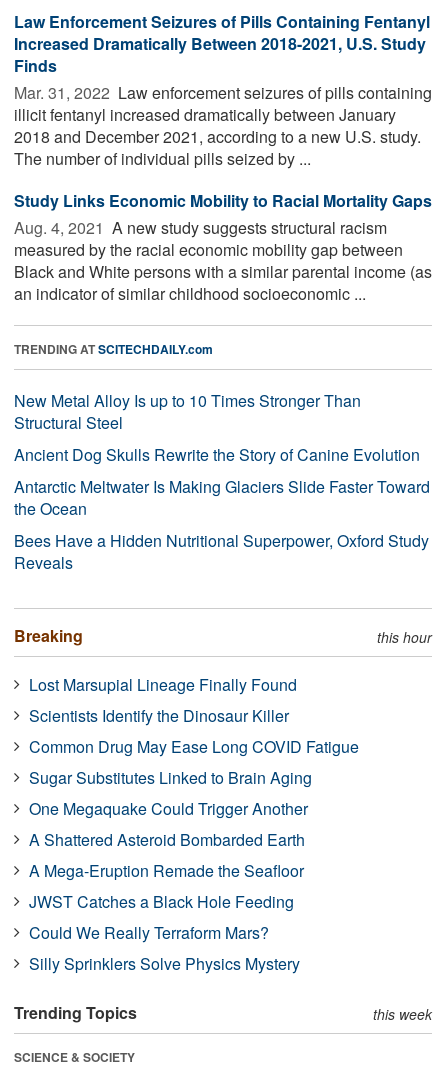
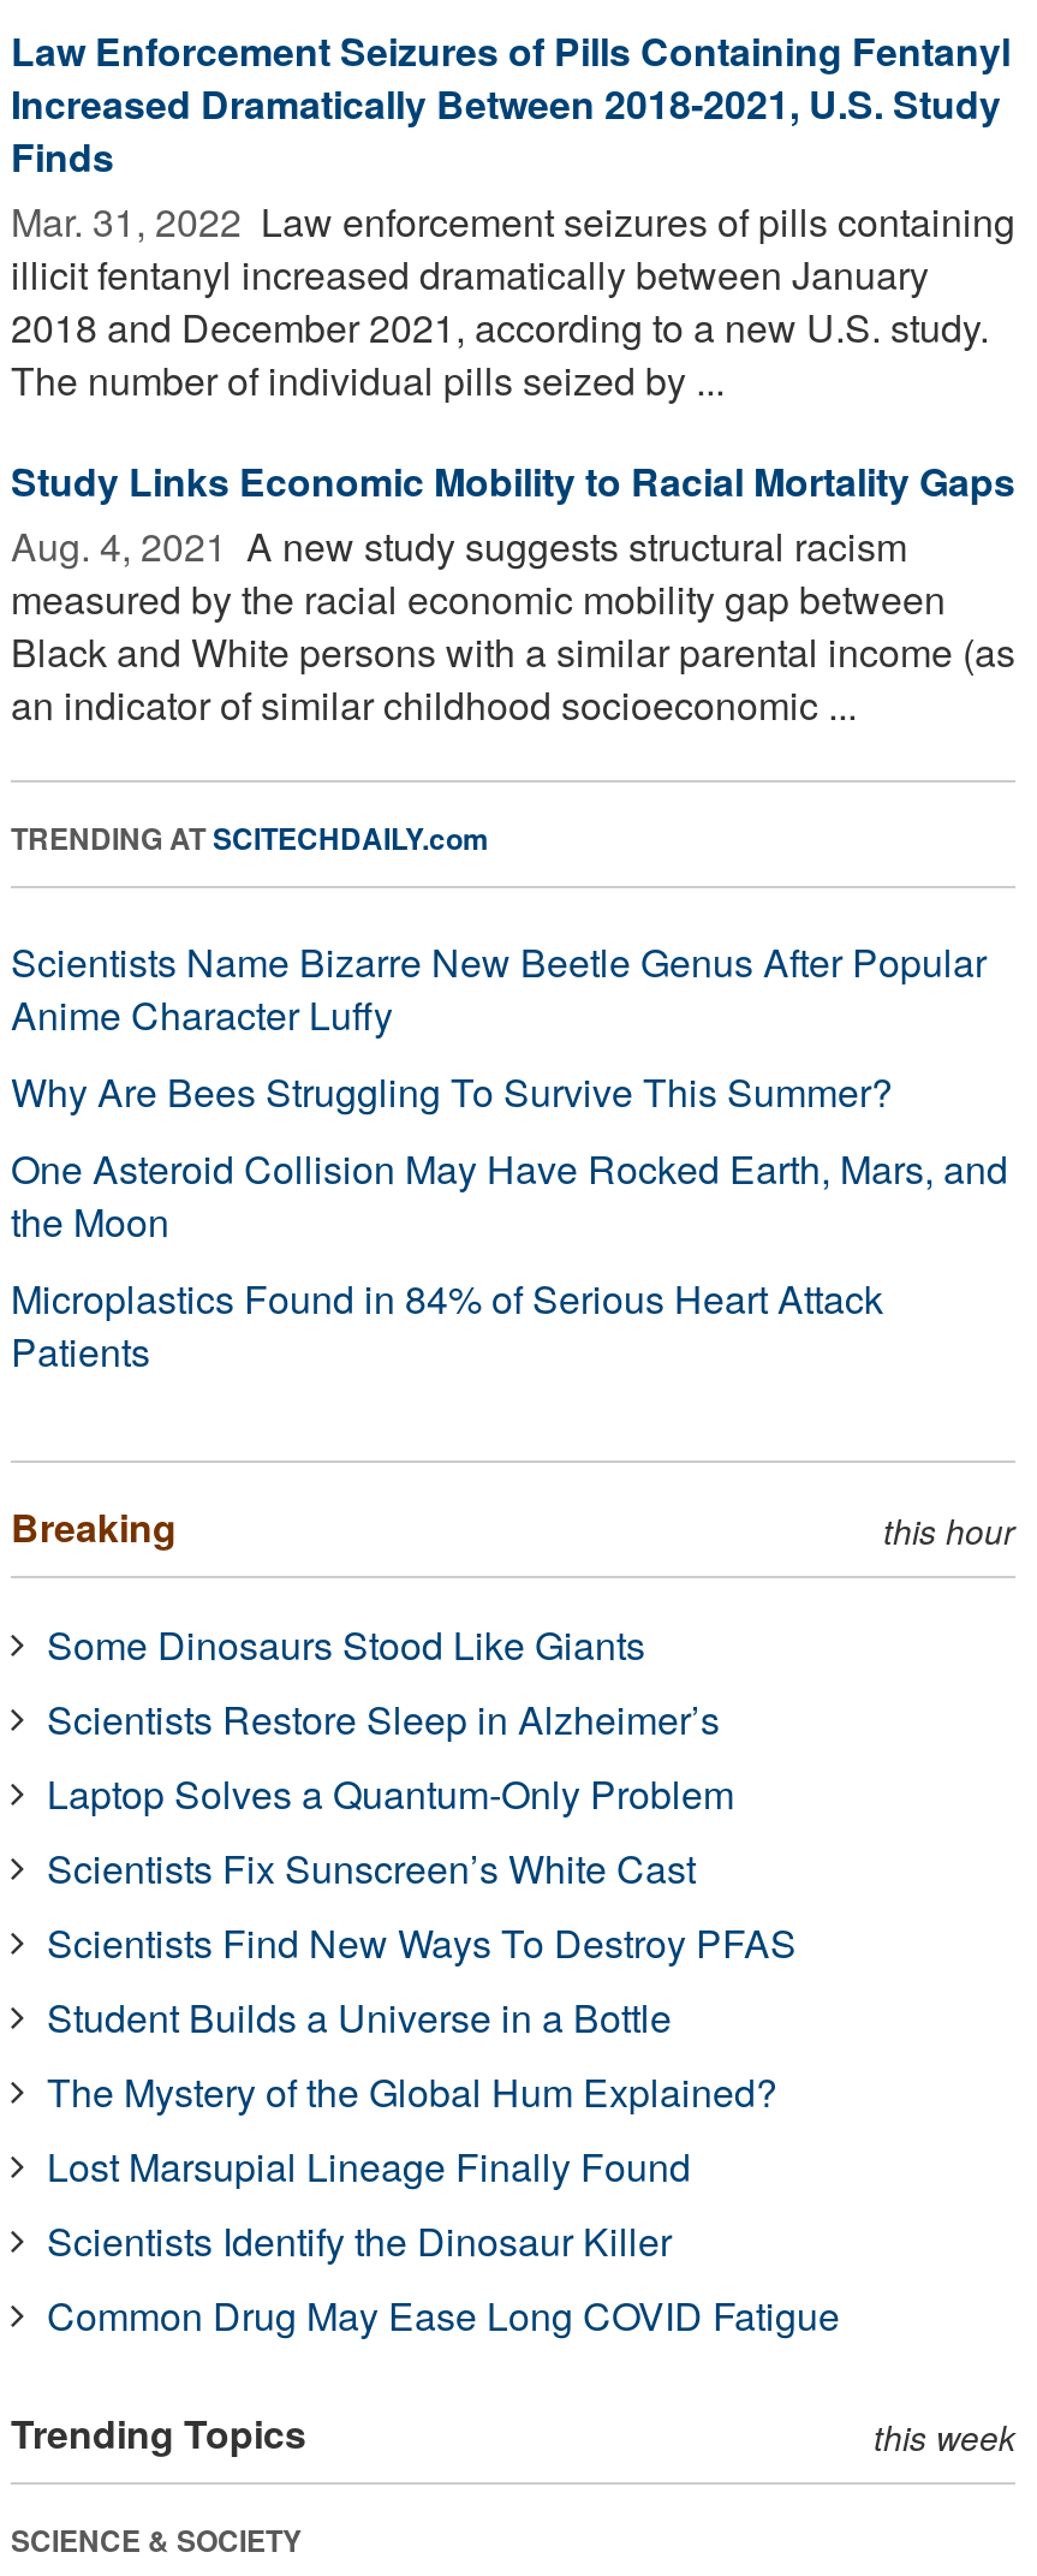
- New Metal Alloy Is up to 10 Times Stronger Than
- Structural Steel
- Ancient Dog Skulls Rewrite the Story of Canine Evolution
- Antarctic Meltwater Is Making Glaciers Slide Faster Toward
- the Ocean
- Bees Have a Hidden Nutritional Superpower, Oxford Study
- Reveals
+ Scientists Name Bizarre New Beetle Genus After Popular
+ Anime Character Luffy
+ Why Are Bees Struggling To Survive This Summer?
+ One Asteroid Collision May Have Rocked Earth, Mars, and
+ the Moon
+ Microplastics Found in 84% of Serious Heart Attack
+ Patients

+ Some Dinosaurs Stood Like Giants
+ Scientists Restore Sleep in Alzheimer’s
+ Laptop Solves a Quantum-Only Problem
+ Scientists Fix Sunscreen’s White Cast
+ Scientists Find New Ways To Destroy PFAS
+ Student Builds a Universe in a Bottle
+ The Mystery of the Global Hum Explained?

moved down: Lost Marsupial Lineage Finally Found | Scientists Identify the Dinosaur Killer | Common Drug May Ease Long COVID Fatigue

- Sugar Substitutes Linked to Brain Aging
- One Megaquake Could Trigger Another
- A Shattered Asteroid Bombarded Earth
- A Mega-Eruption Remade the Seafloor
- JWST Catches a Black Hole Feeding
- Could We Really Terraform Mars?
- Silly Sprinklers Solve Physics Mystery
